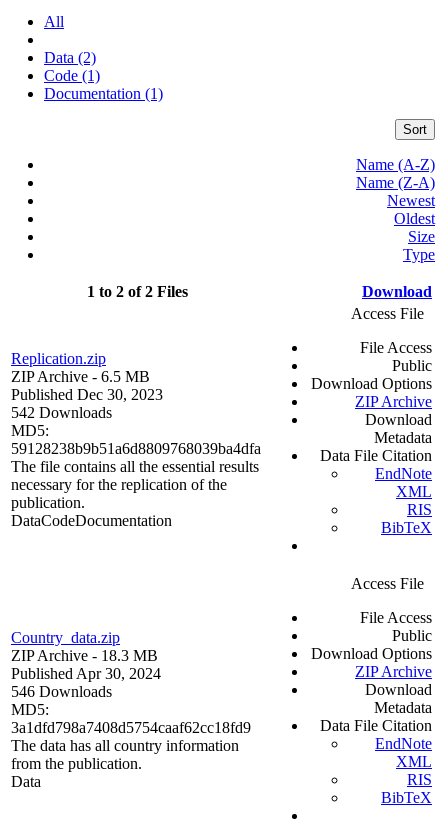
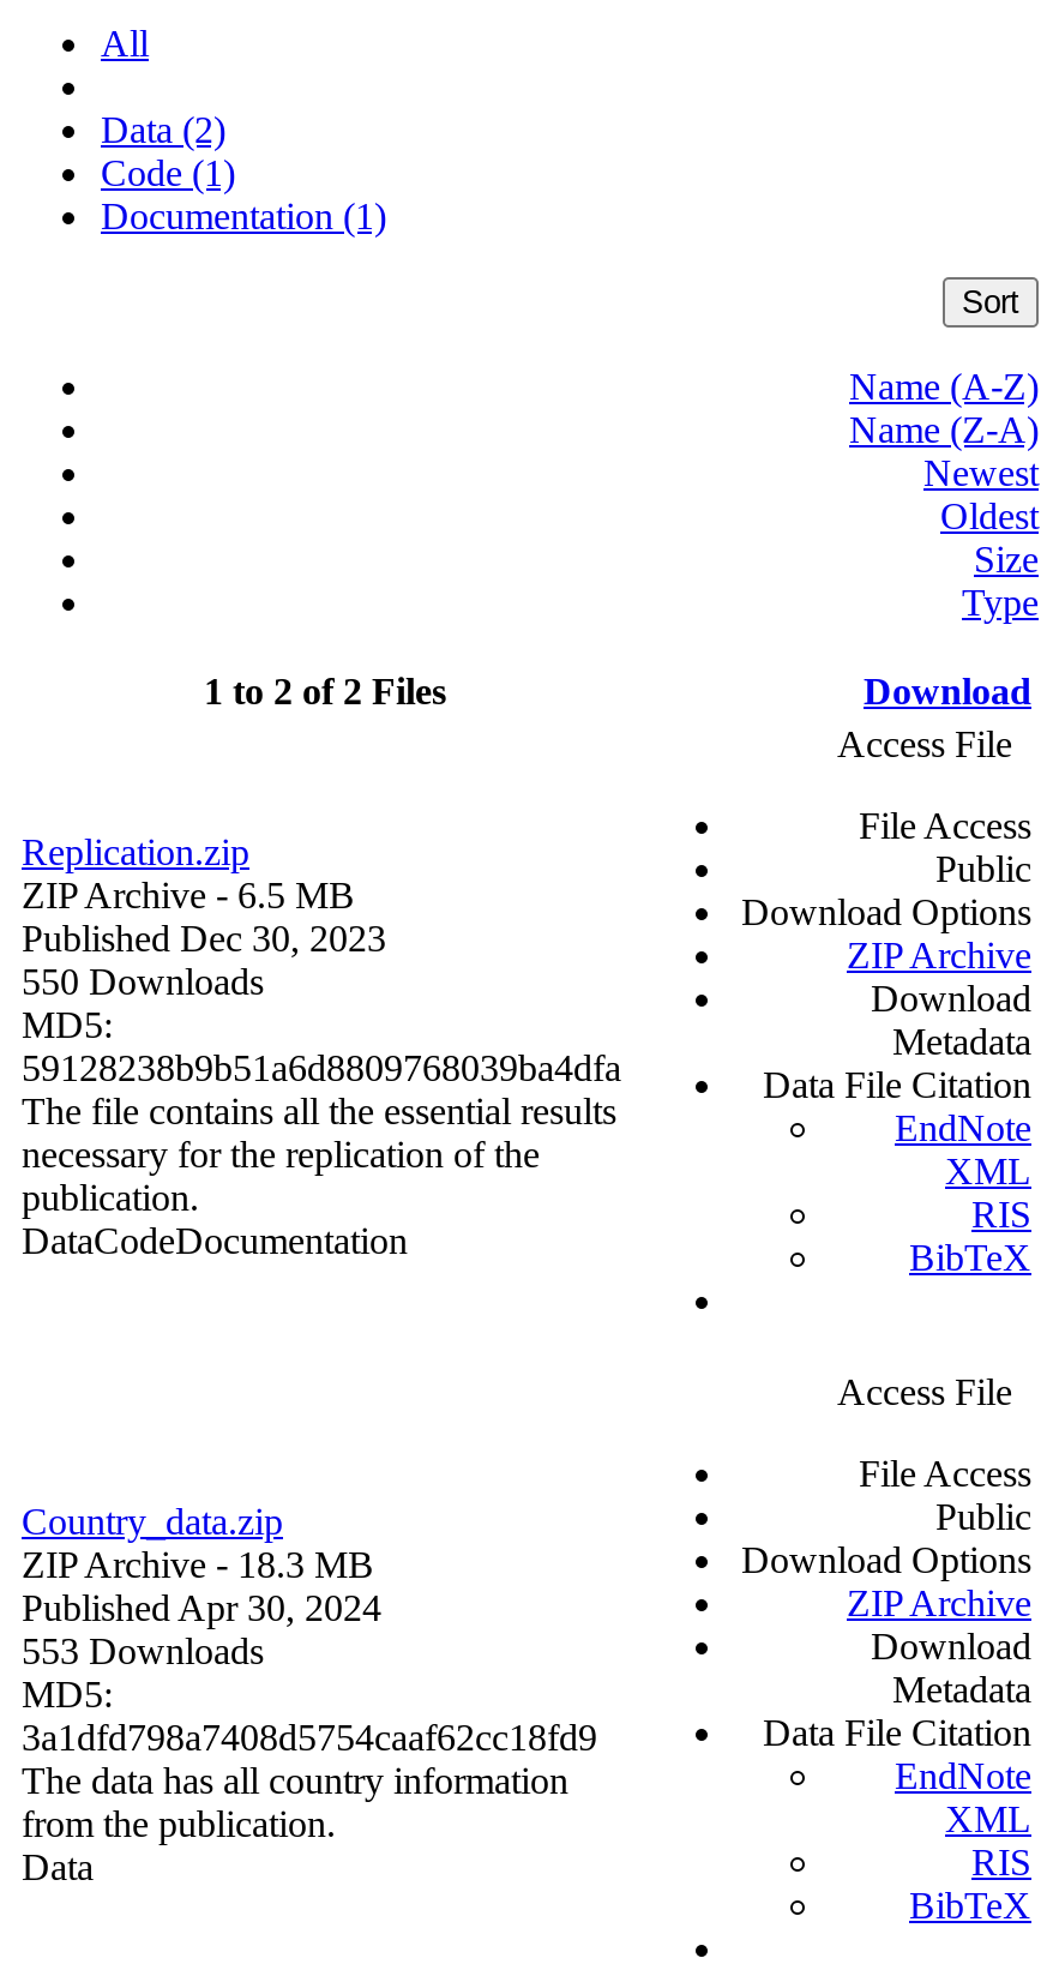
- 542 Downloads
+ 550 Downloads

- 546 Downloads
+ 553 Downloads
